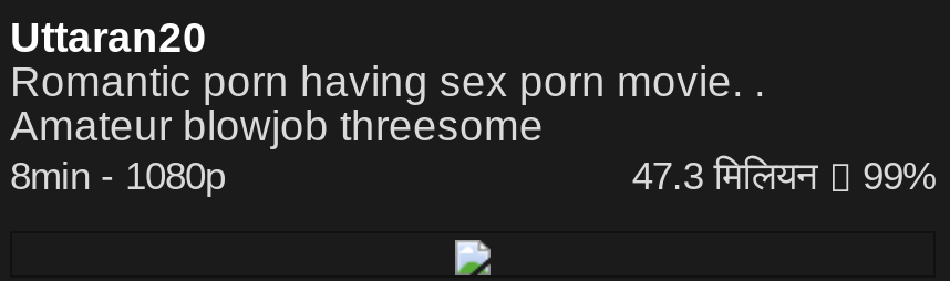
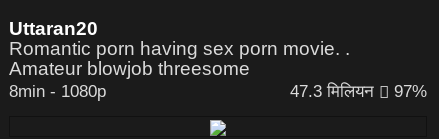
- 47.3 मिलियन 99%
+ 47.3 मिलियन 97%
